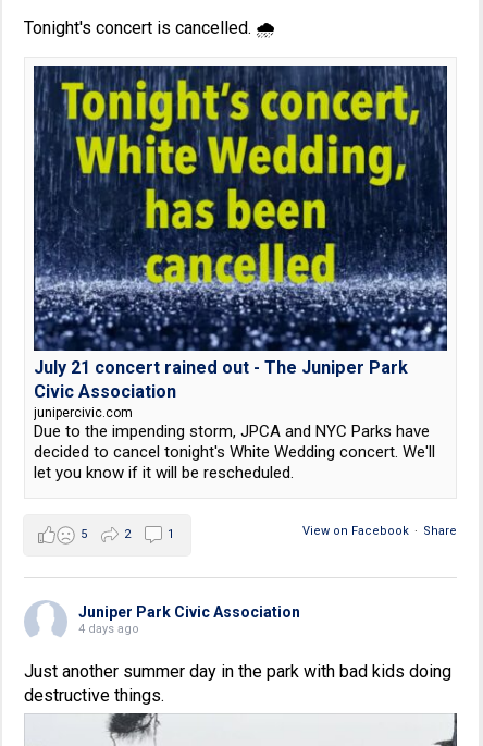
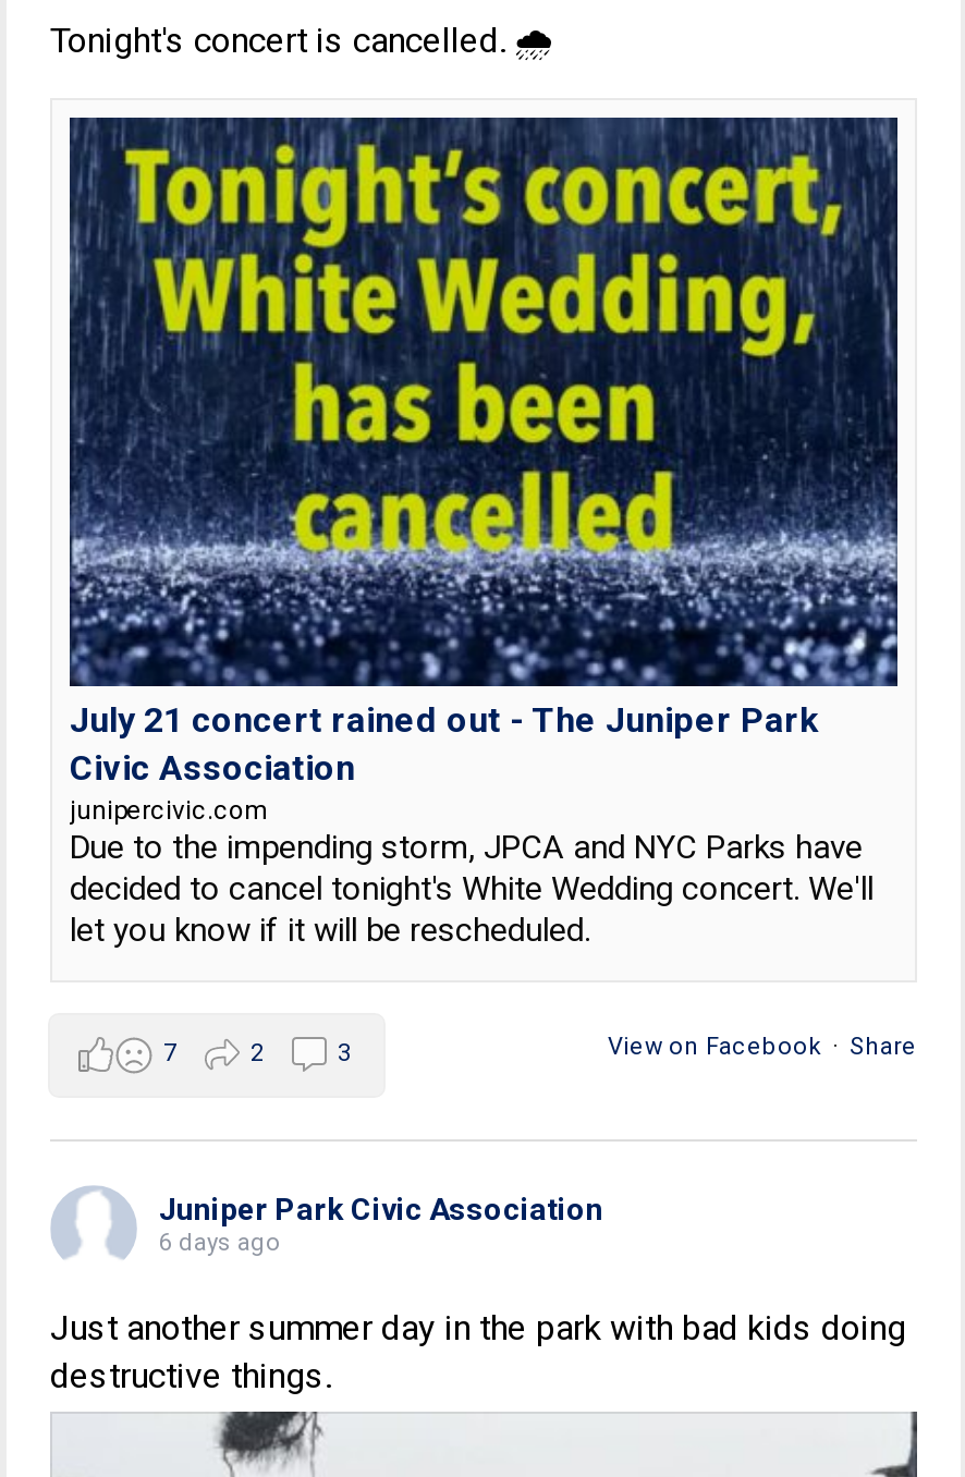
- 5
+ 7

- 1
+ 3

- 4 days ago
+ 6 days ago
